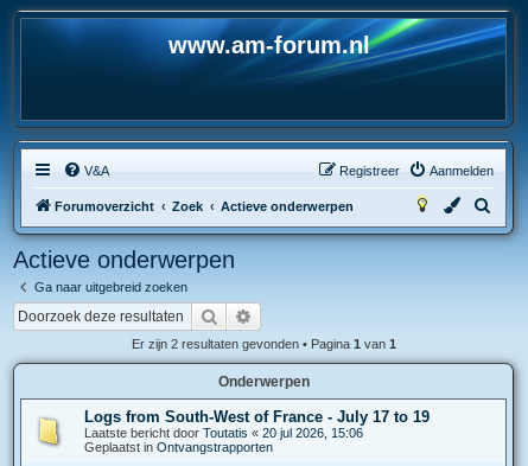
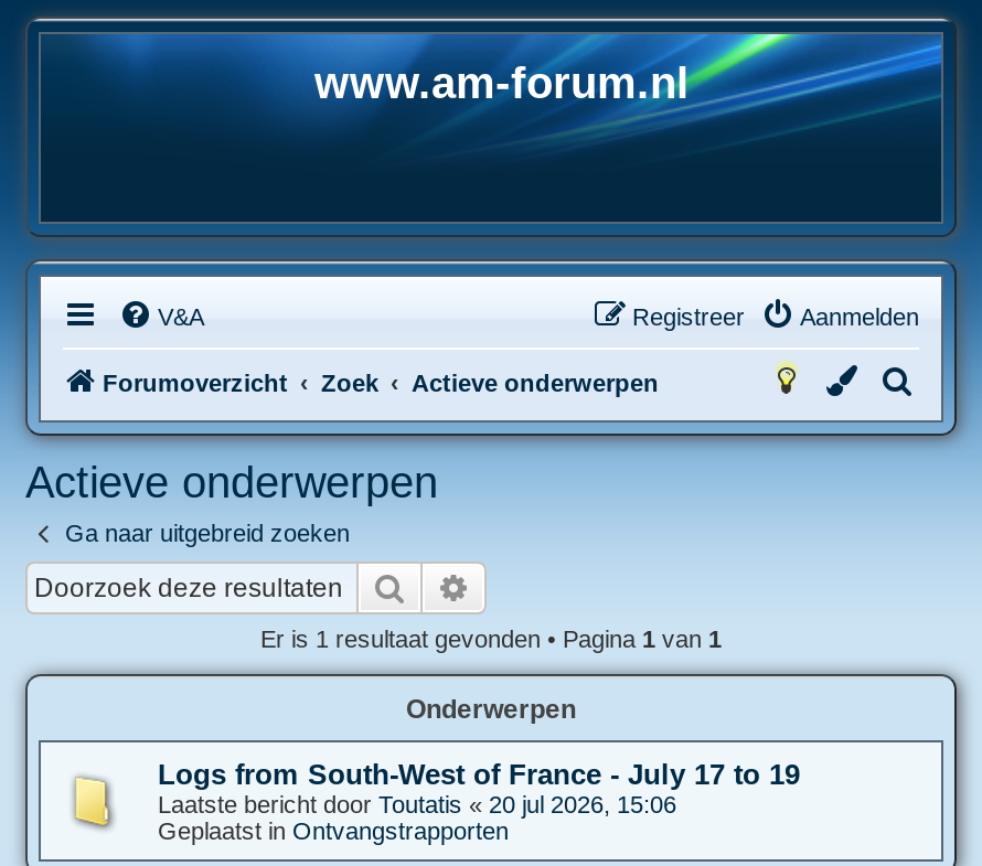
- Er zijn 2 resultaten gevonden • Pagina 1 van 1
+ Er is 1 resultaat gevonden • Pagina 1 van 1
